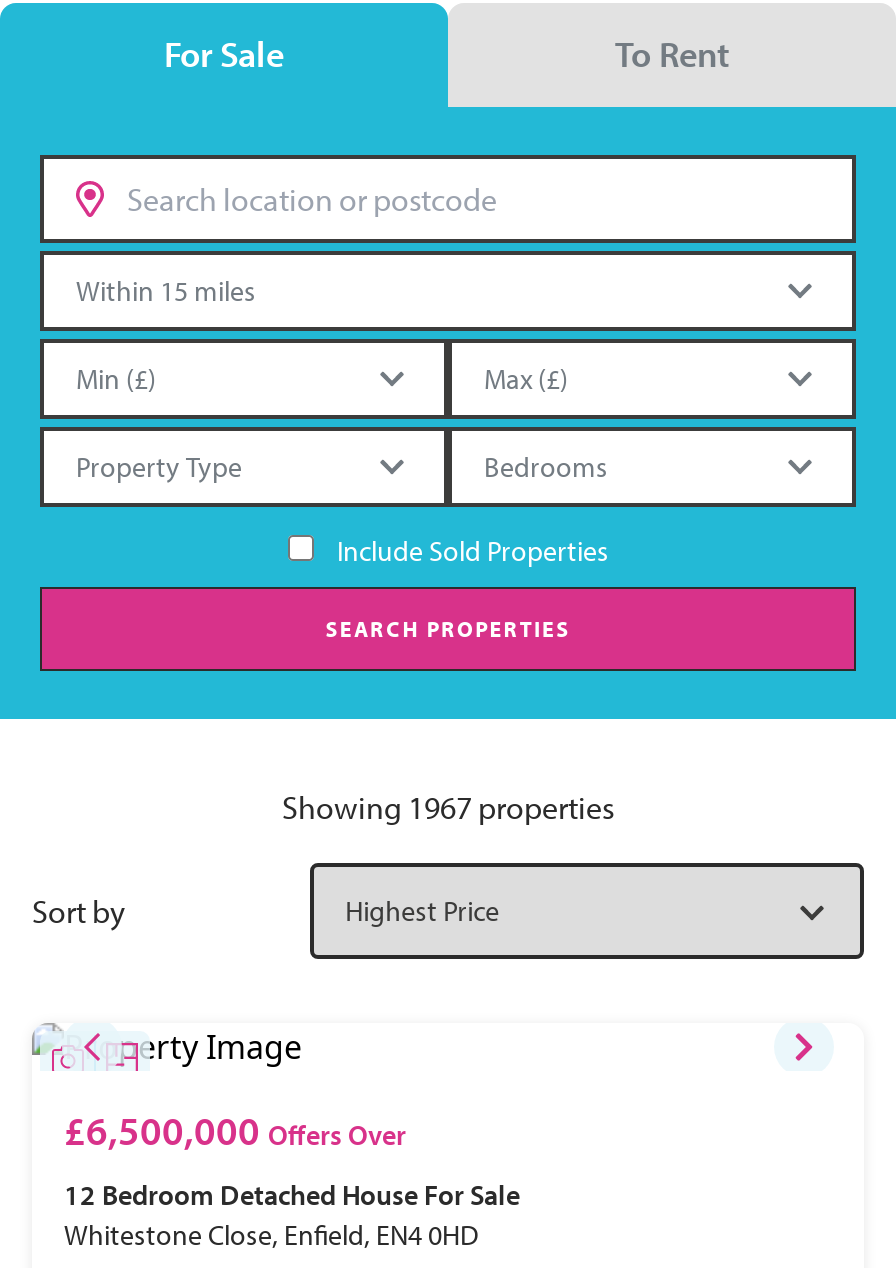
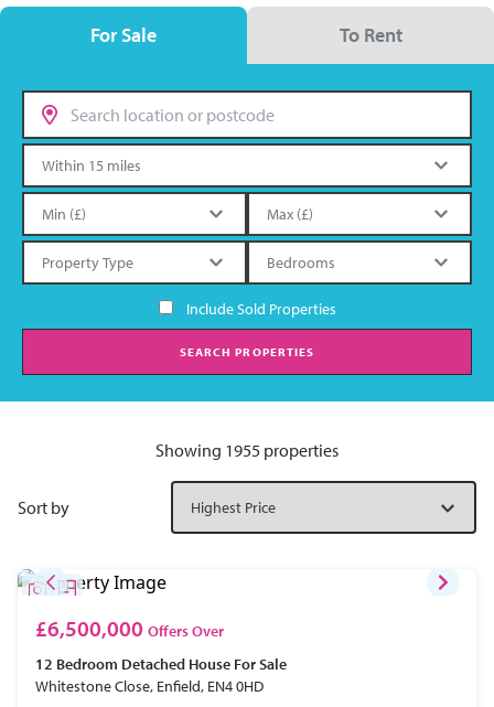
- Showing 1967 properties
+ Showing 1955 properties
